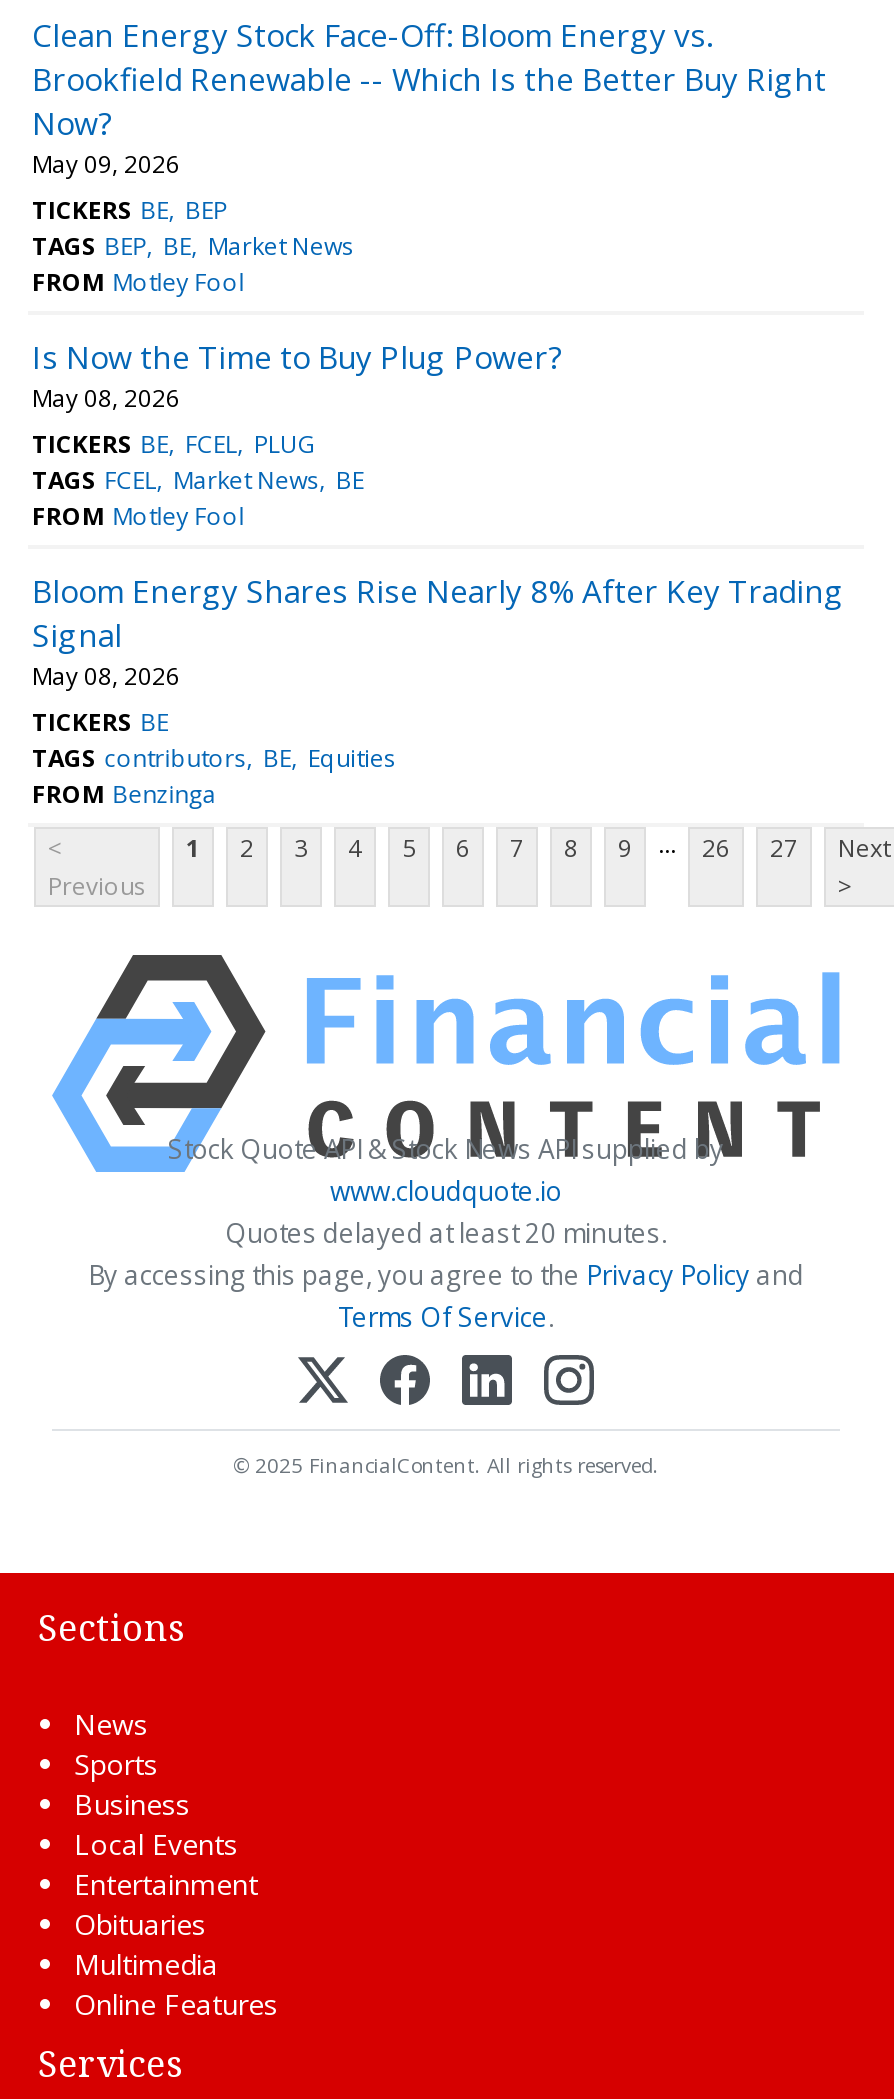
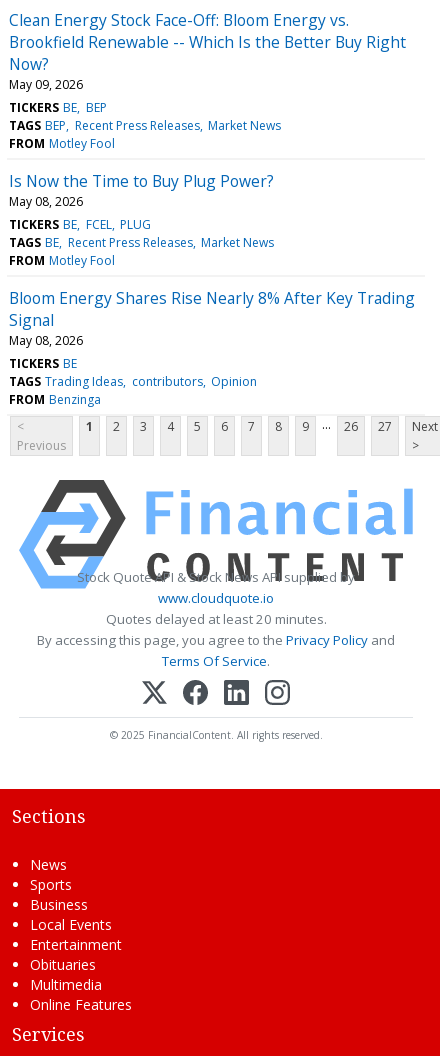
- TAGS BEP BE Market News
+ TAGS BEP Recent Press Releases Market News

- TAGS FCEL Market News BE
+ TAGS BE Recent Press Releases Market News

- TAGS contributors BE Equities
+ TAGS Trading Ideas contributors Opinion
